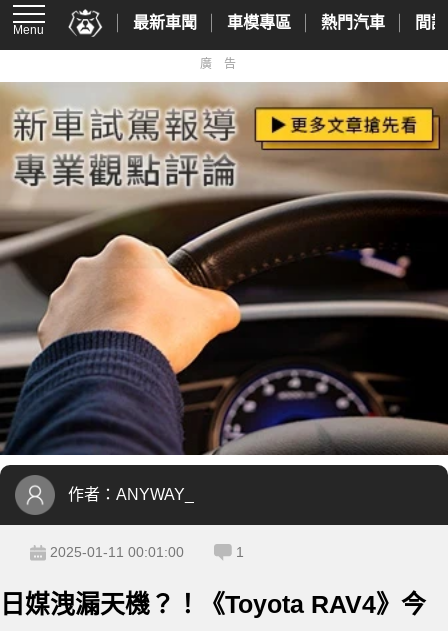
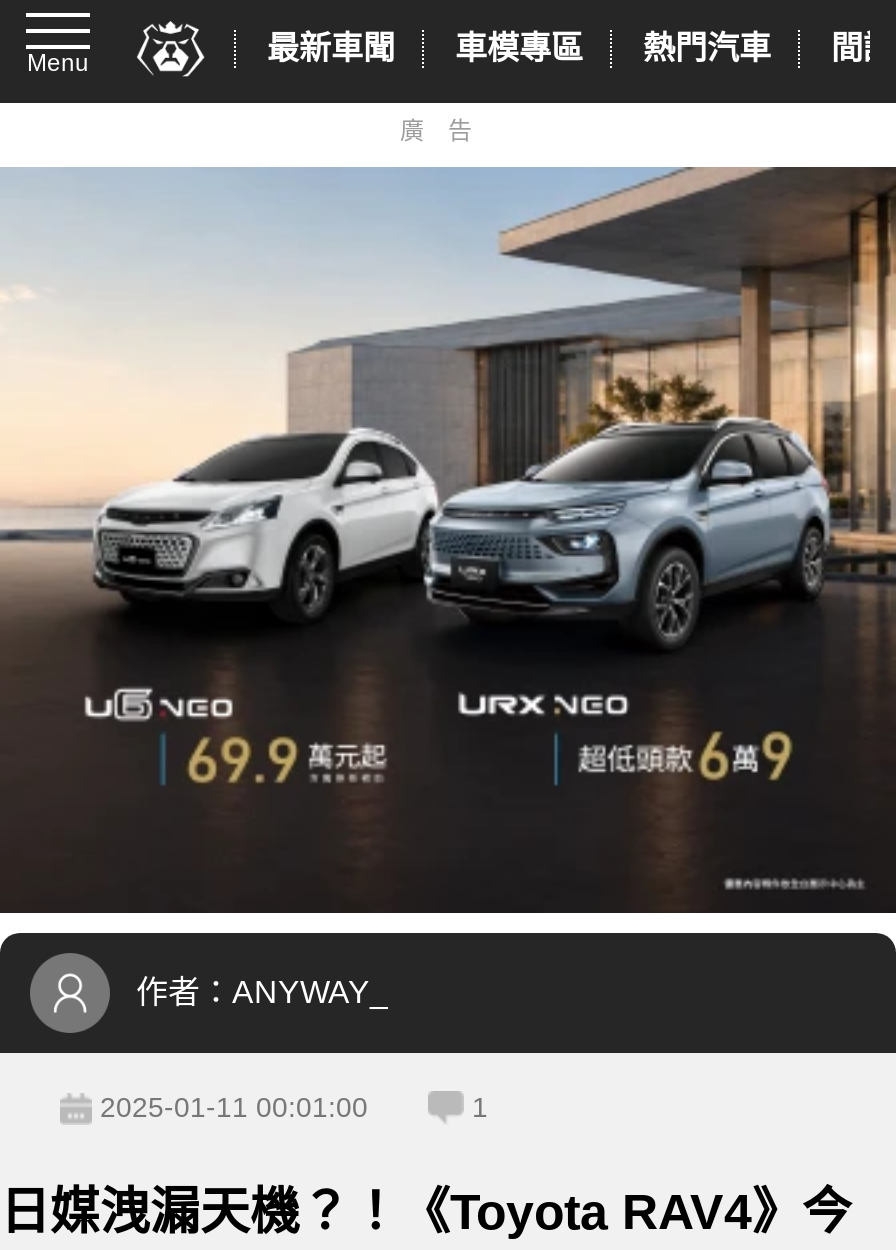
- [image]
+ [image]
